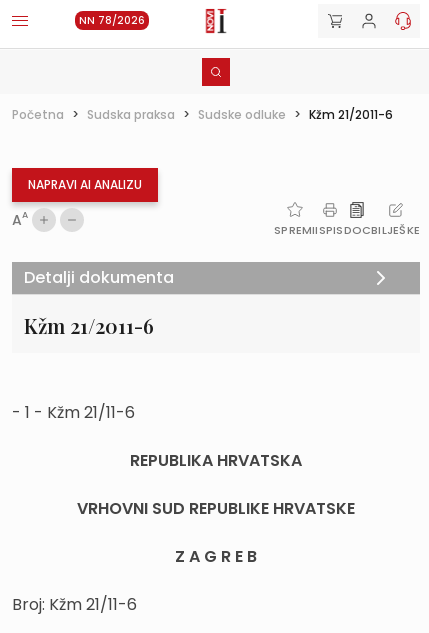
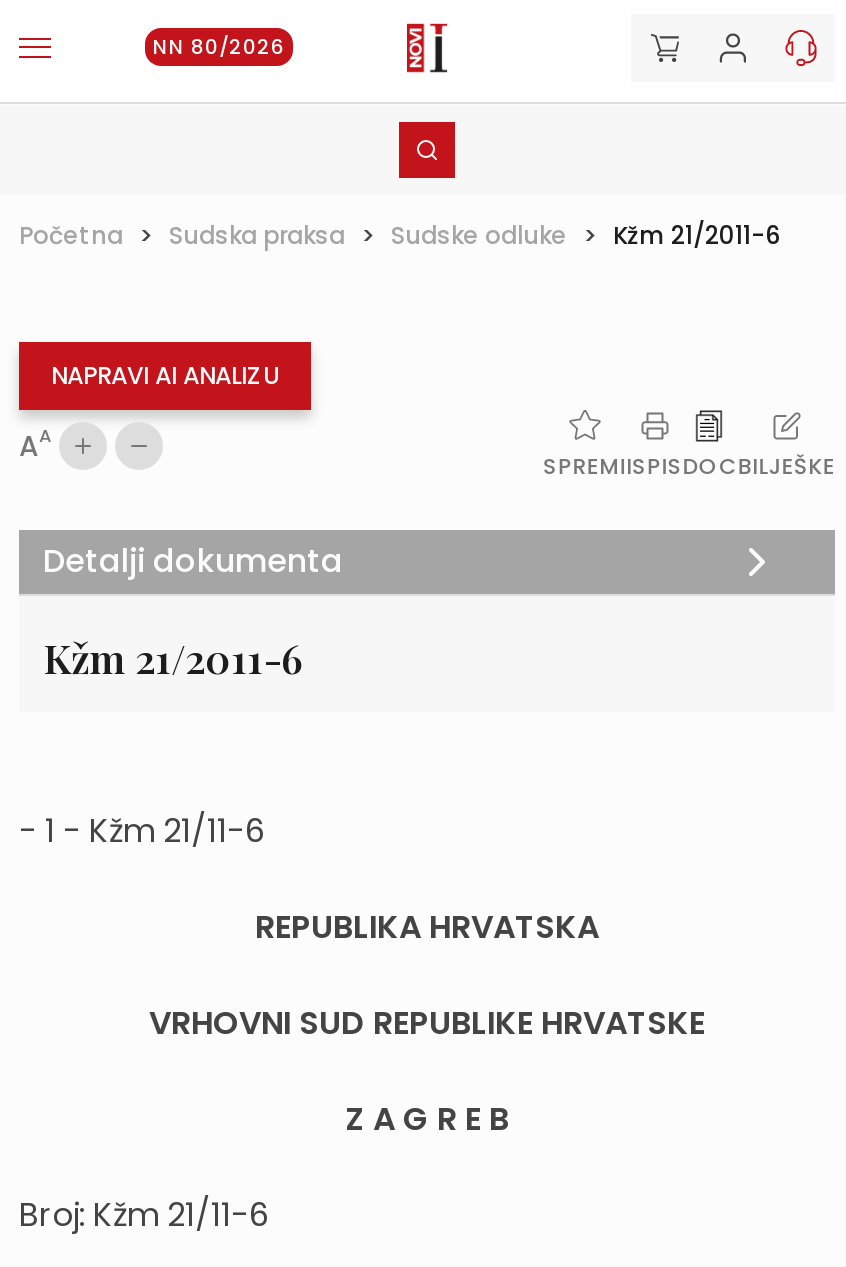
- NN 78/2026
+ NN 80/2026
